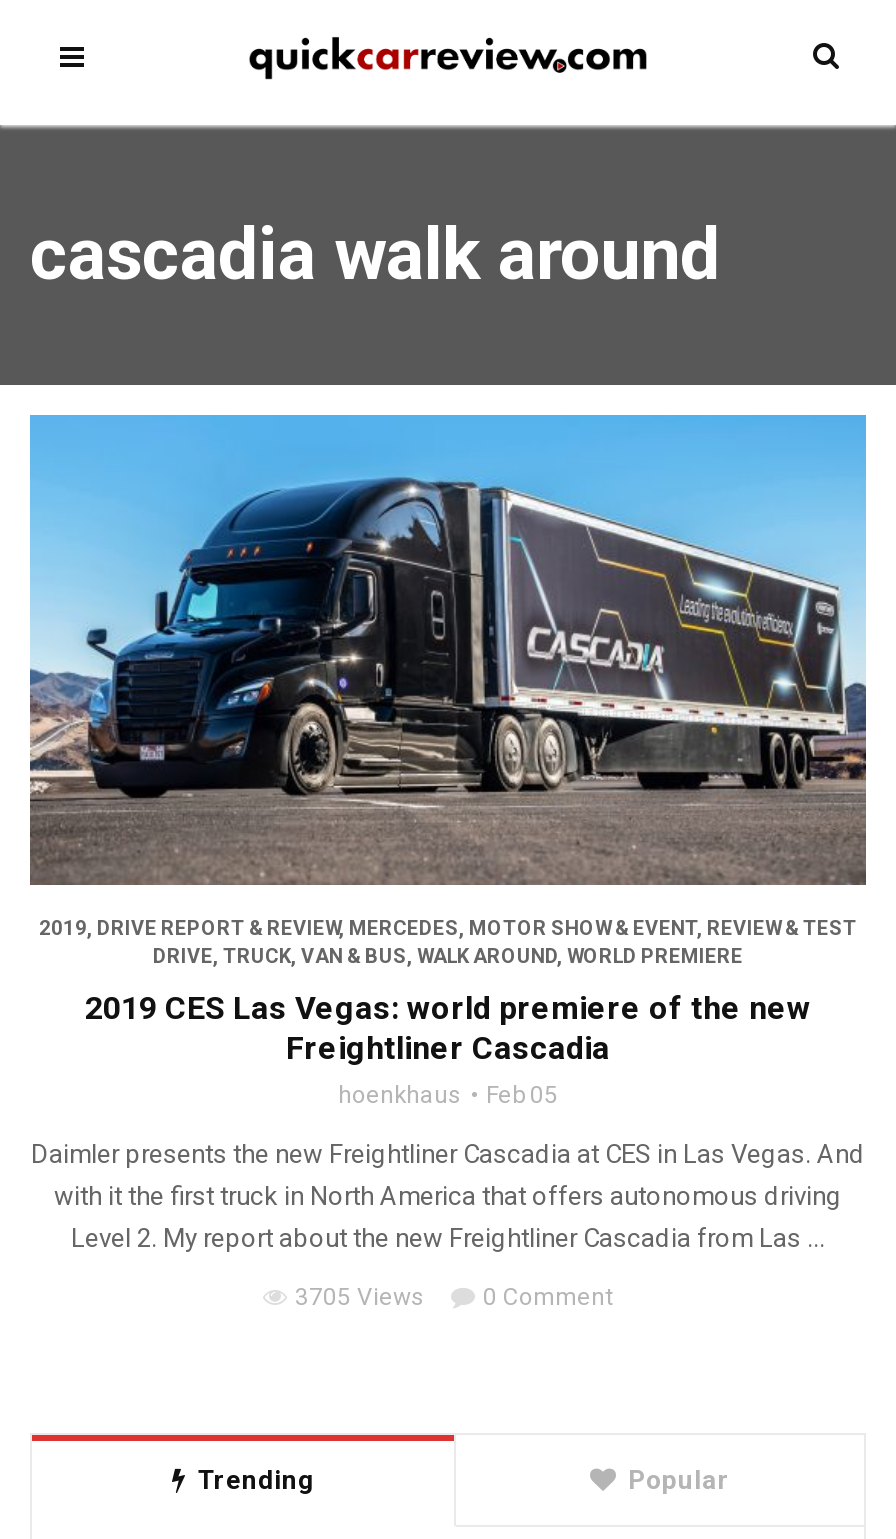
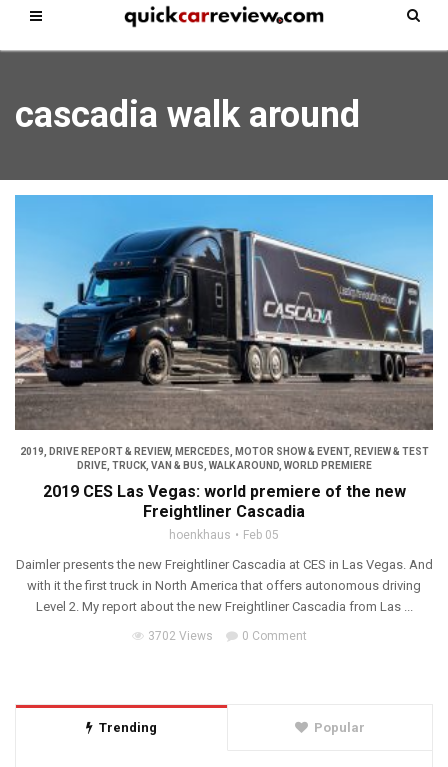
- 3705 Views
+ 3702 Views
